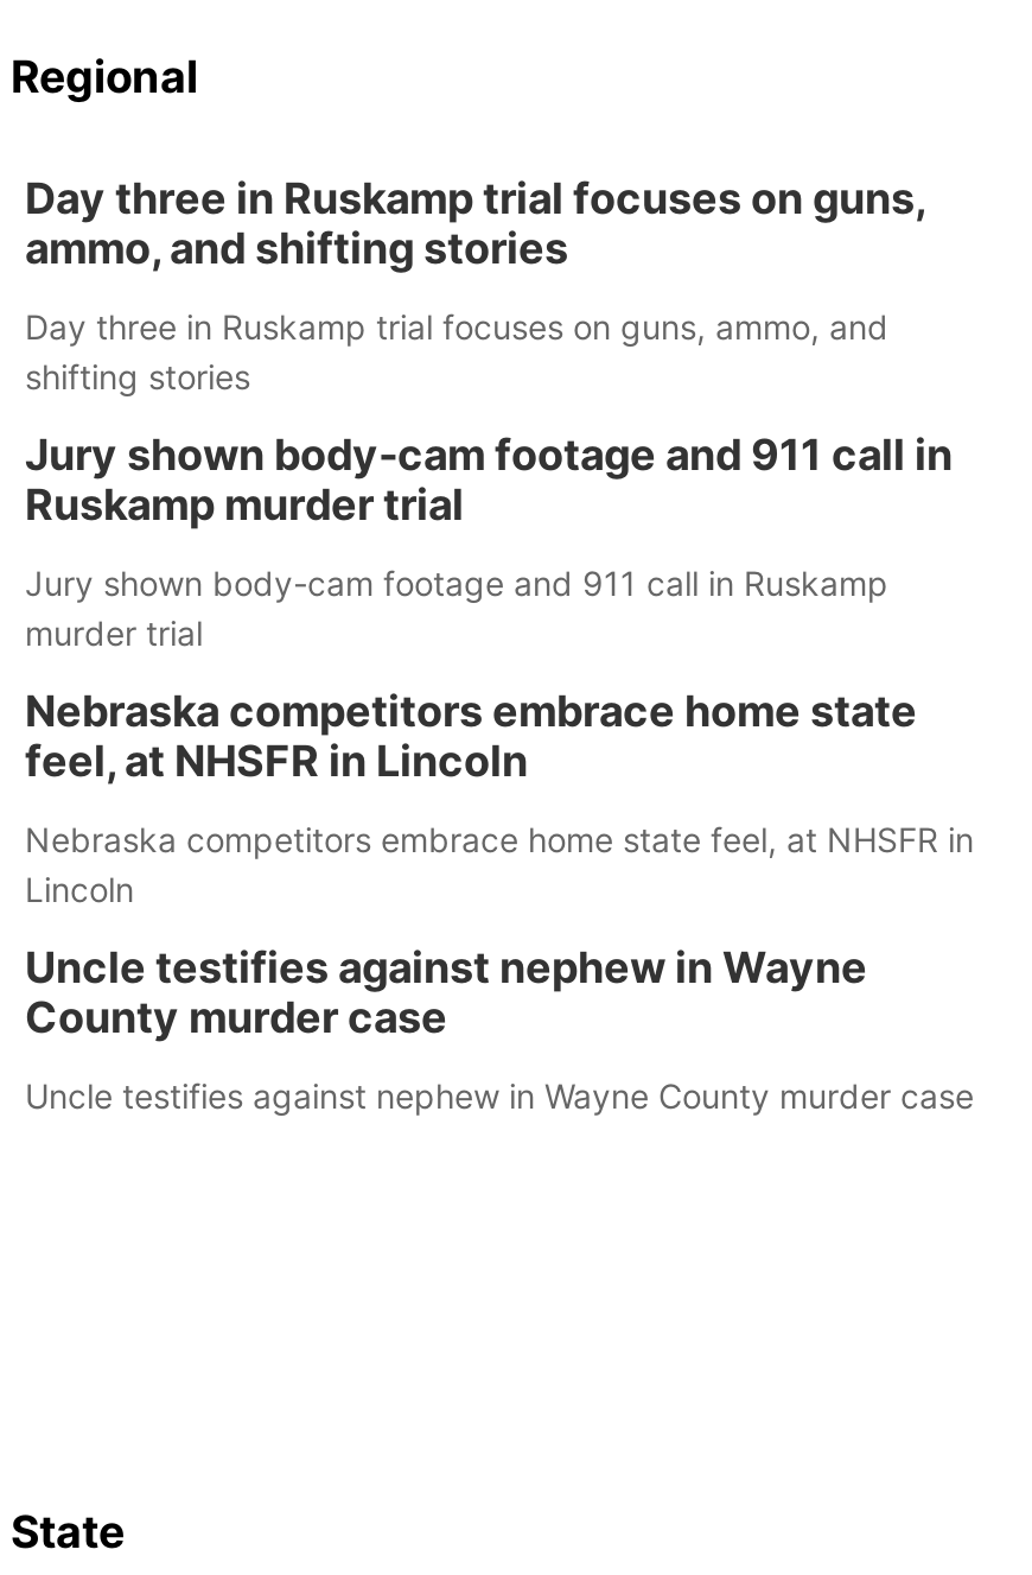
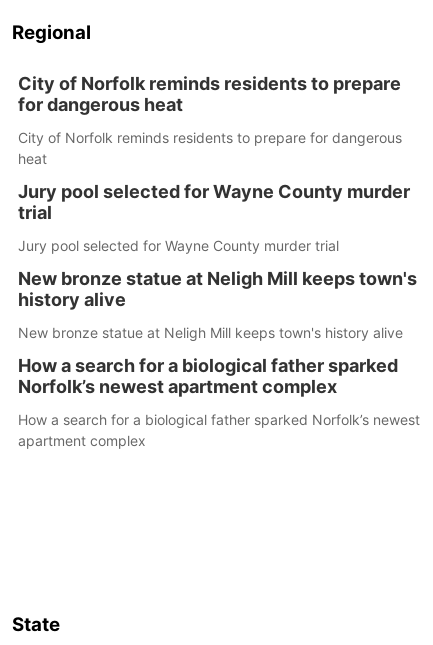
- Day three in Ruskamp trial focuses on guns,
- ammo, and shifting stories
+ City of Norfolk reminds residents to prepare
+ for dangerous heat

- Day three in Ruskamp trial focuses on guns, ammo, and
- shifting stories
+ City of Norfolk reminds residents to prepare for dangerous
+ heat

- Jury shown body-cam footage and 911 call in
- Ruskamp murder trial
+ Jury pool selected for Wayne County murder
+ trial

- Jury shown body-cam footage and 911 call in Ruskamp
- murder trial
+ Jury pool selected for Wayne County murder trial

- Nebraska competitors embrace home state
- feel, at NHSFR in Lincoln
+ New bronze statue at Neligh Mill keeps town's
+ history alive

- Nebraska competitors embrace home state feel, at NHSFR in
- Lincoln
+ New bronze statue at Neligh Mill keeps town's history alive

- Uncle testifies against nephew in Wayne
- County murder case
+ How a search for a biological father sparked
+ Norfolk’s newest apartment complex

- Uncle testifies against nephew in Wayne County murder case
+ How a search for a biological father sparked Norfolk’s newest
+ apartment complex
